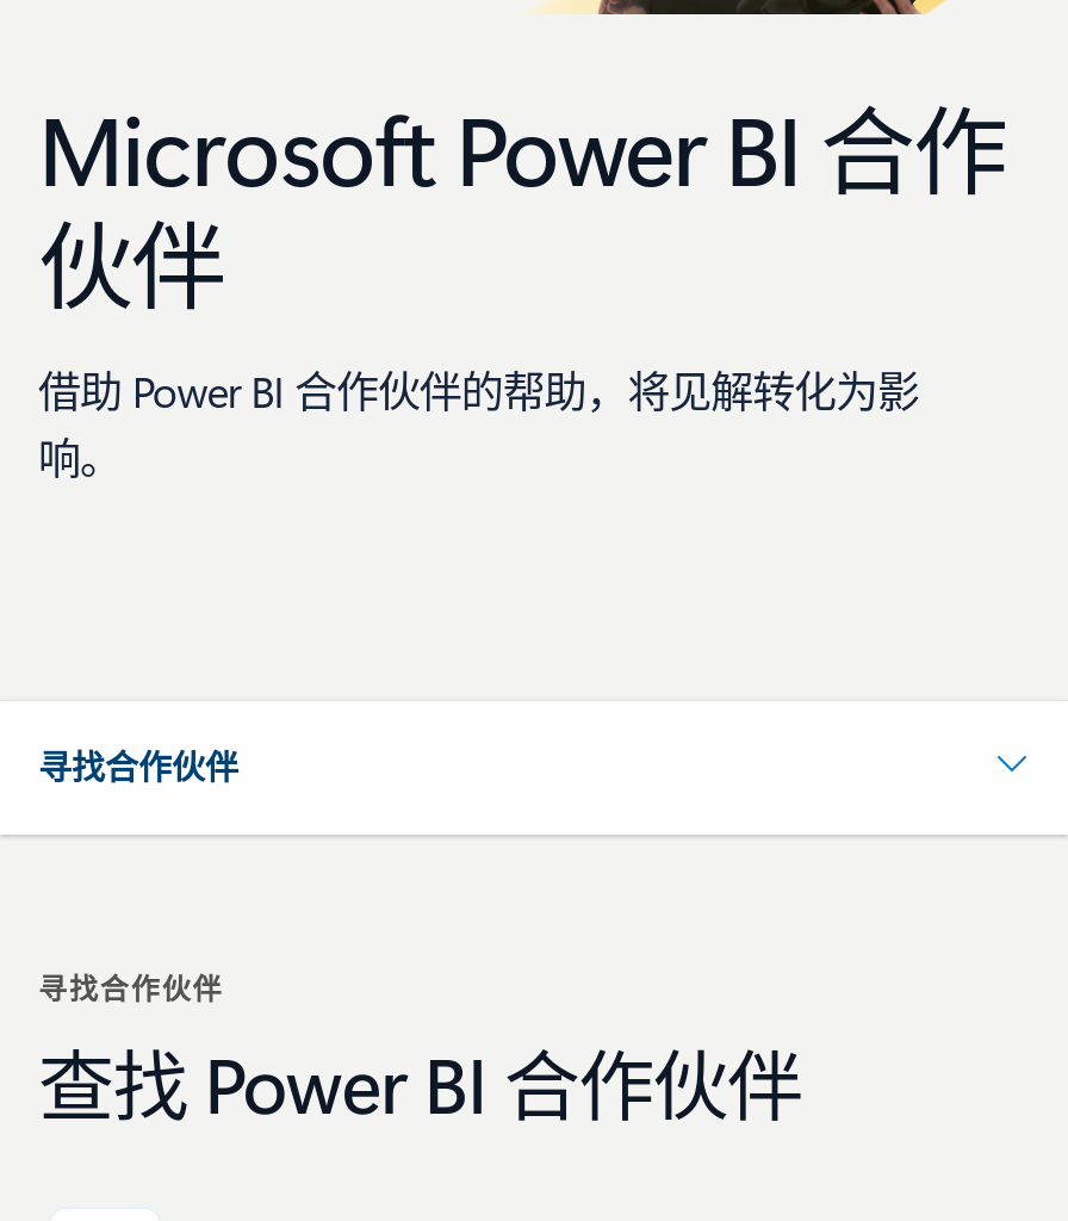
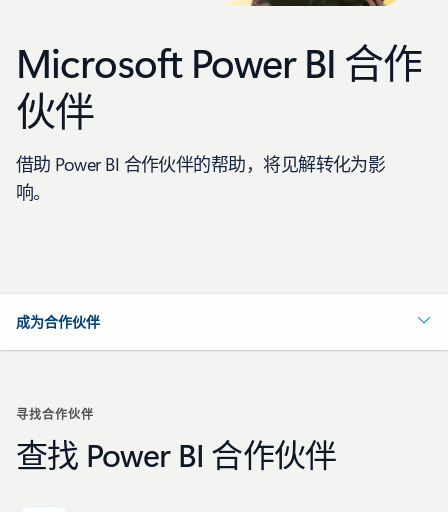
- 寻找合作伙伴
+ 成为合作伙伴
